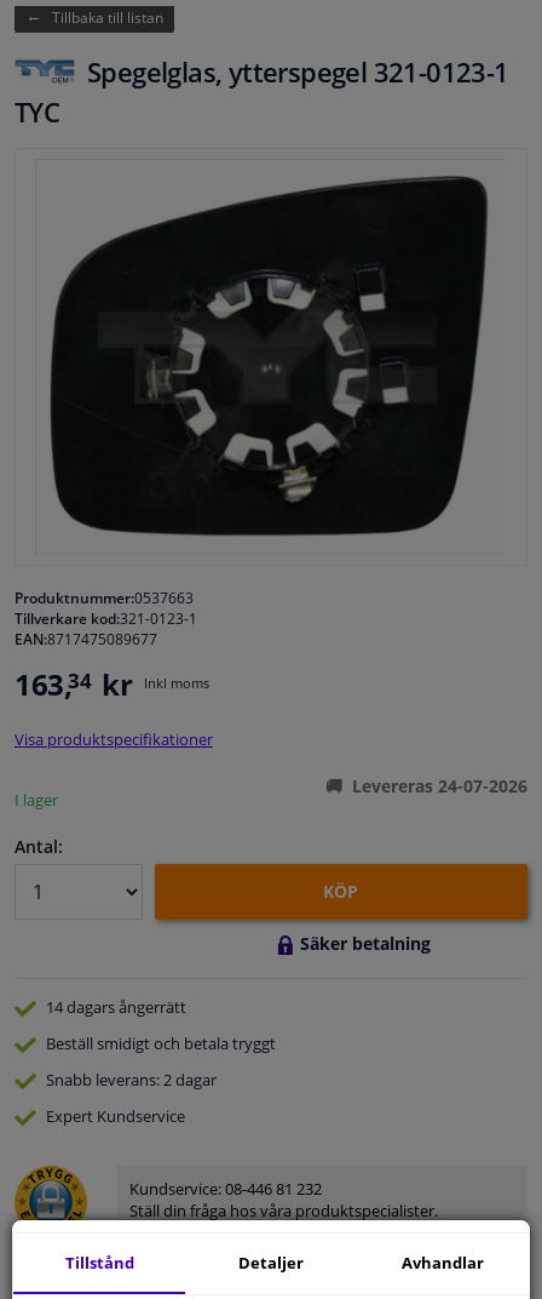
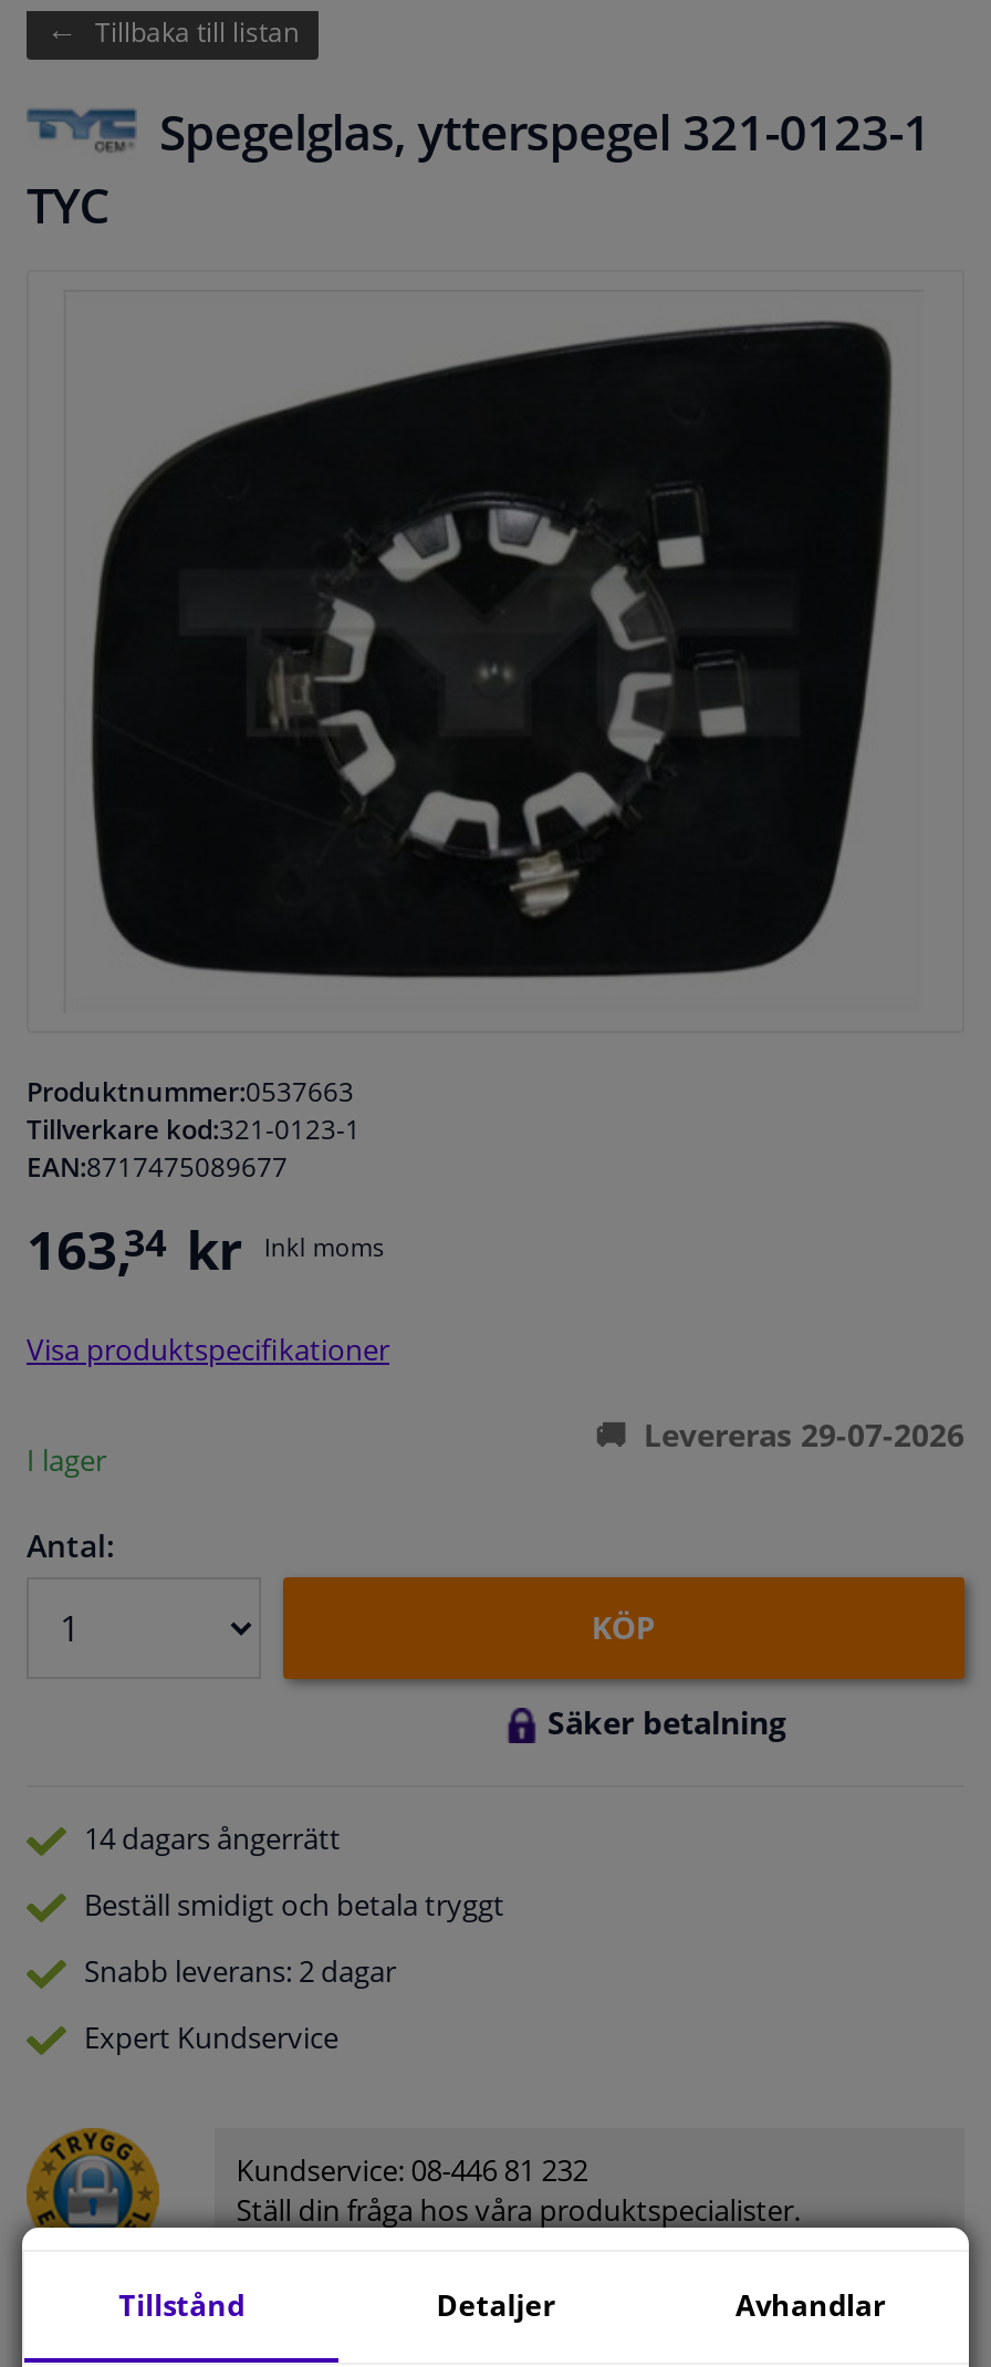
- Levereras 24-07-2026
+ Levereras 29-07-2026
